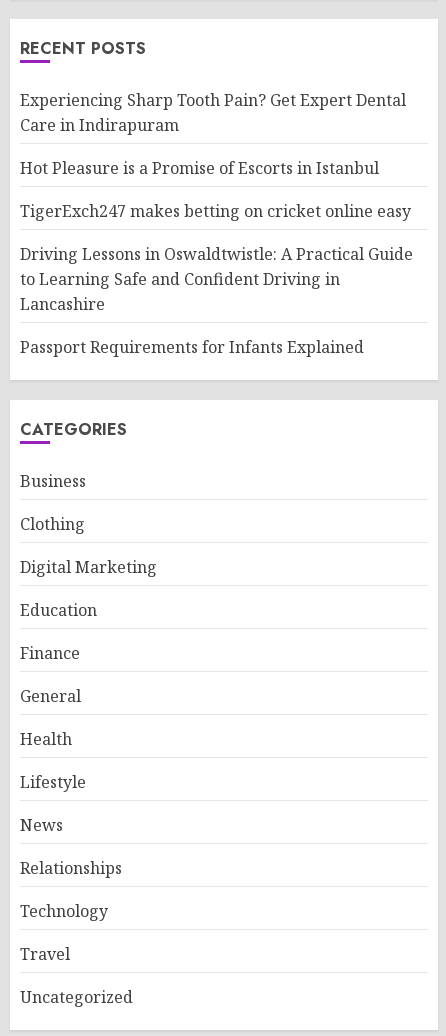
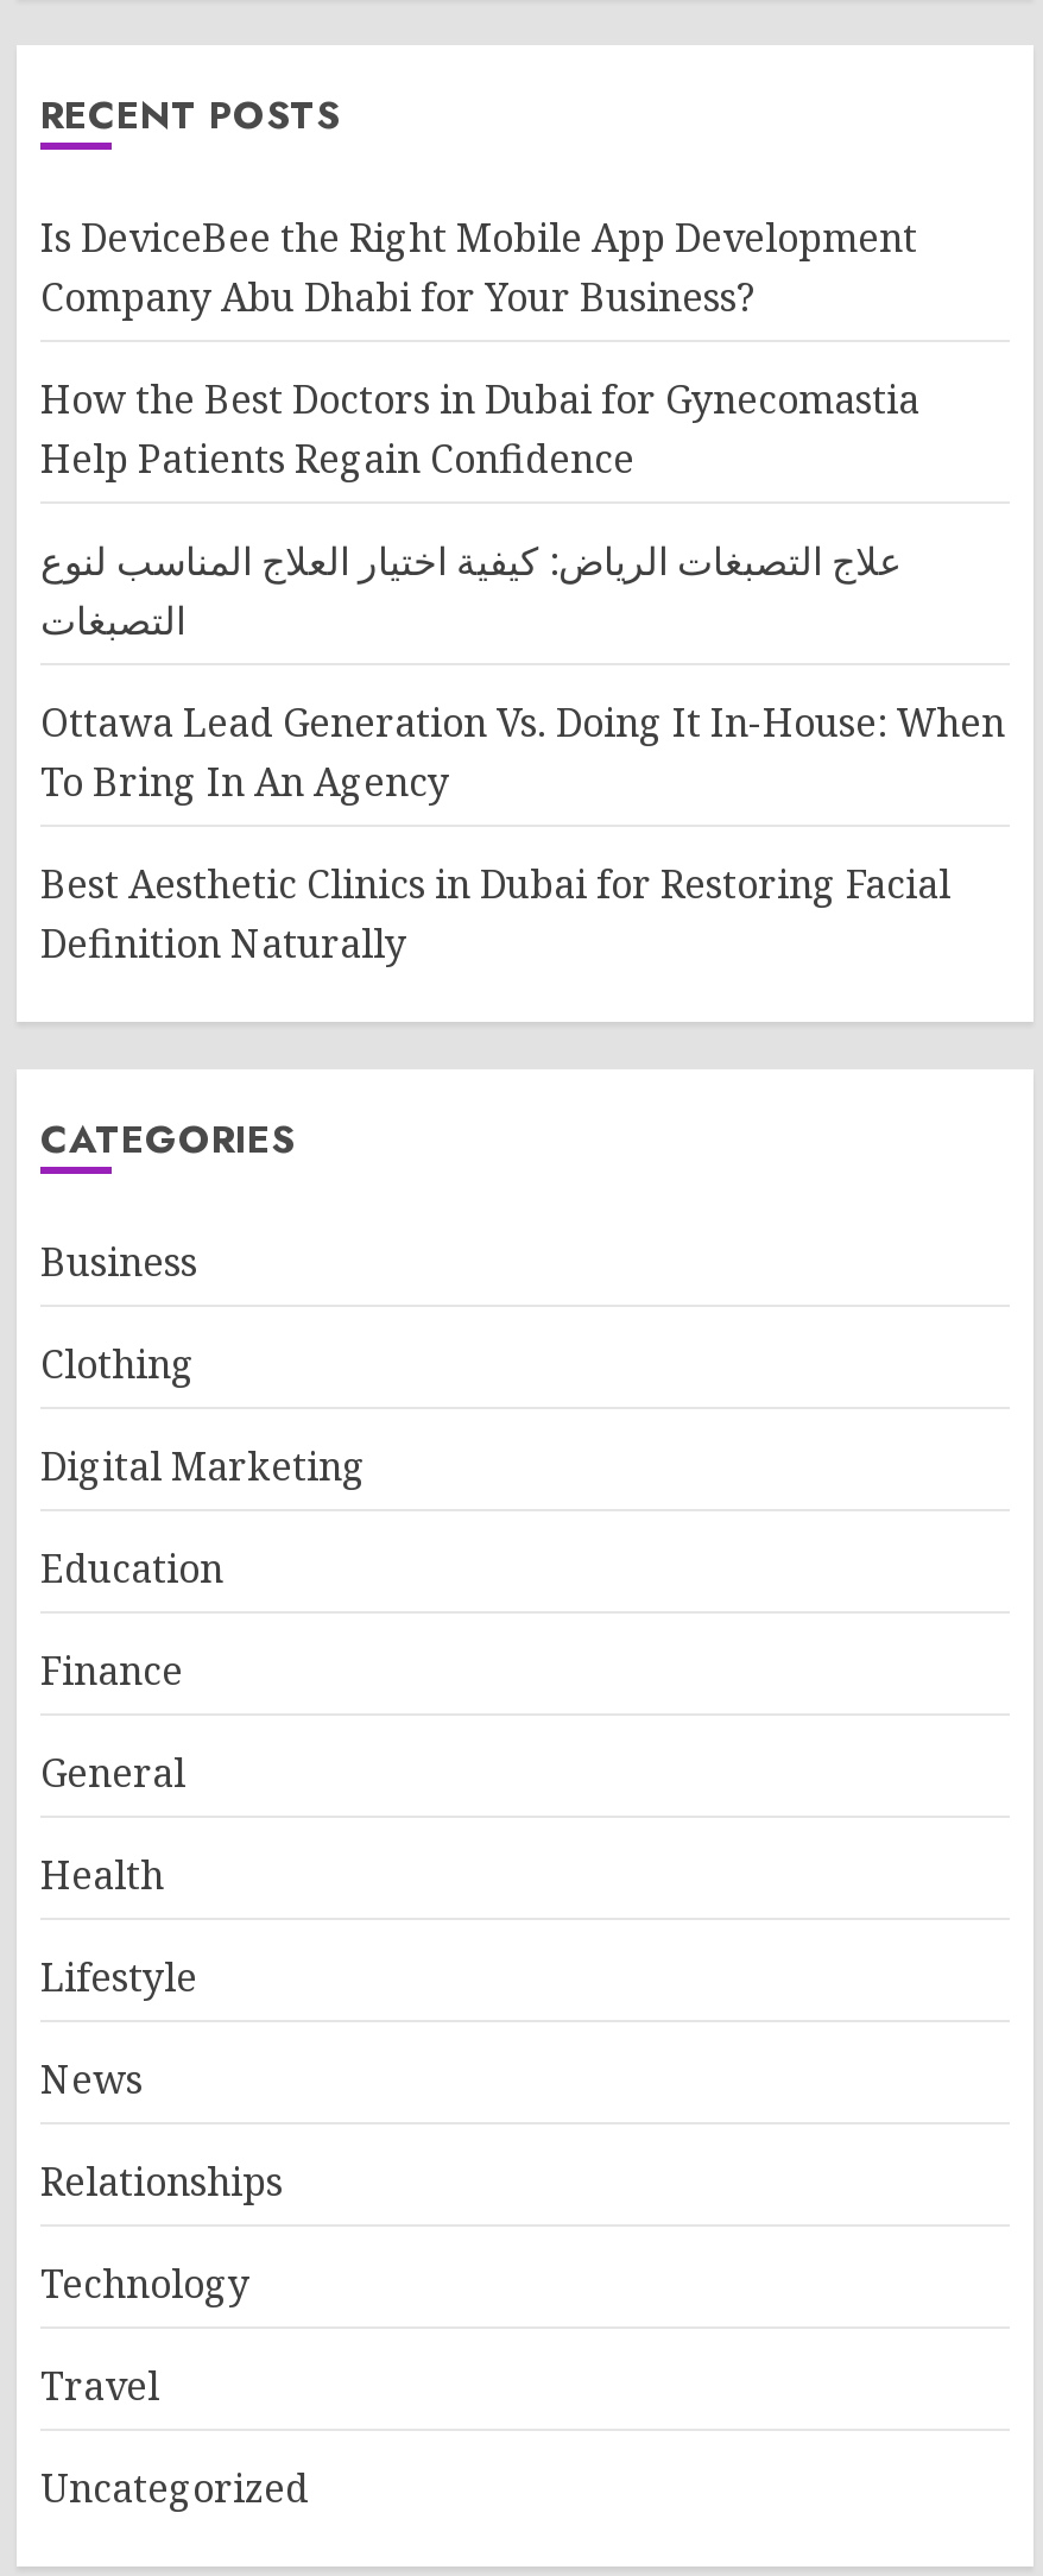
- Experiencing Sharp Tooth Pain? Get Expert Dental
- Care in Indirapuram
+ Is DeviceBee the Right Mobile App Development
+ Company Abu Dhabi for Your Business?

- Hot Pleasure is a Promise of Escorts in Istanbul
+ How the Best Doctors in Dubai for Gynecomastia
+ Help Patients Regain Confidence

- TigerExch247 makes betting on cricket online easy
+ علاج التصبغات الرياض: كيفية اختيار العلاج المناسب لنوع
+ التصبغات

- Driving Lessons in Oswaldtwistle: A Practical Guide
- to Learning Safe and Confident Driving in
- Lancashire
+ Ottawa Lead Generation Vs. Doing It In-House: When
+ To Bring In An Agency

- Passport Requirements for Infants Explained
+ Best Aesthetic Clinics in Dubai for Restoring Facial
+ Definition Naturally
